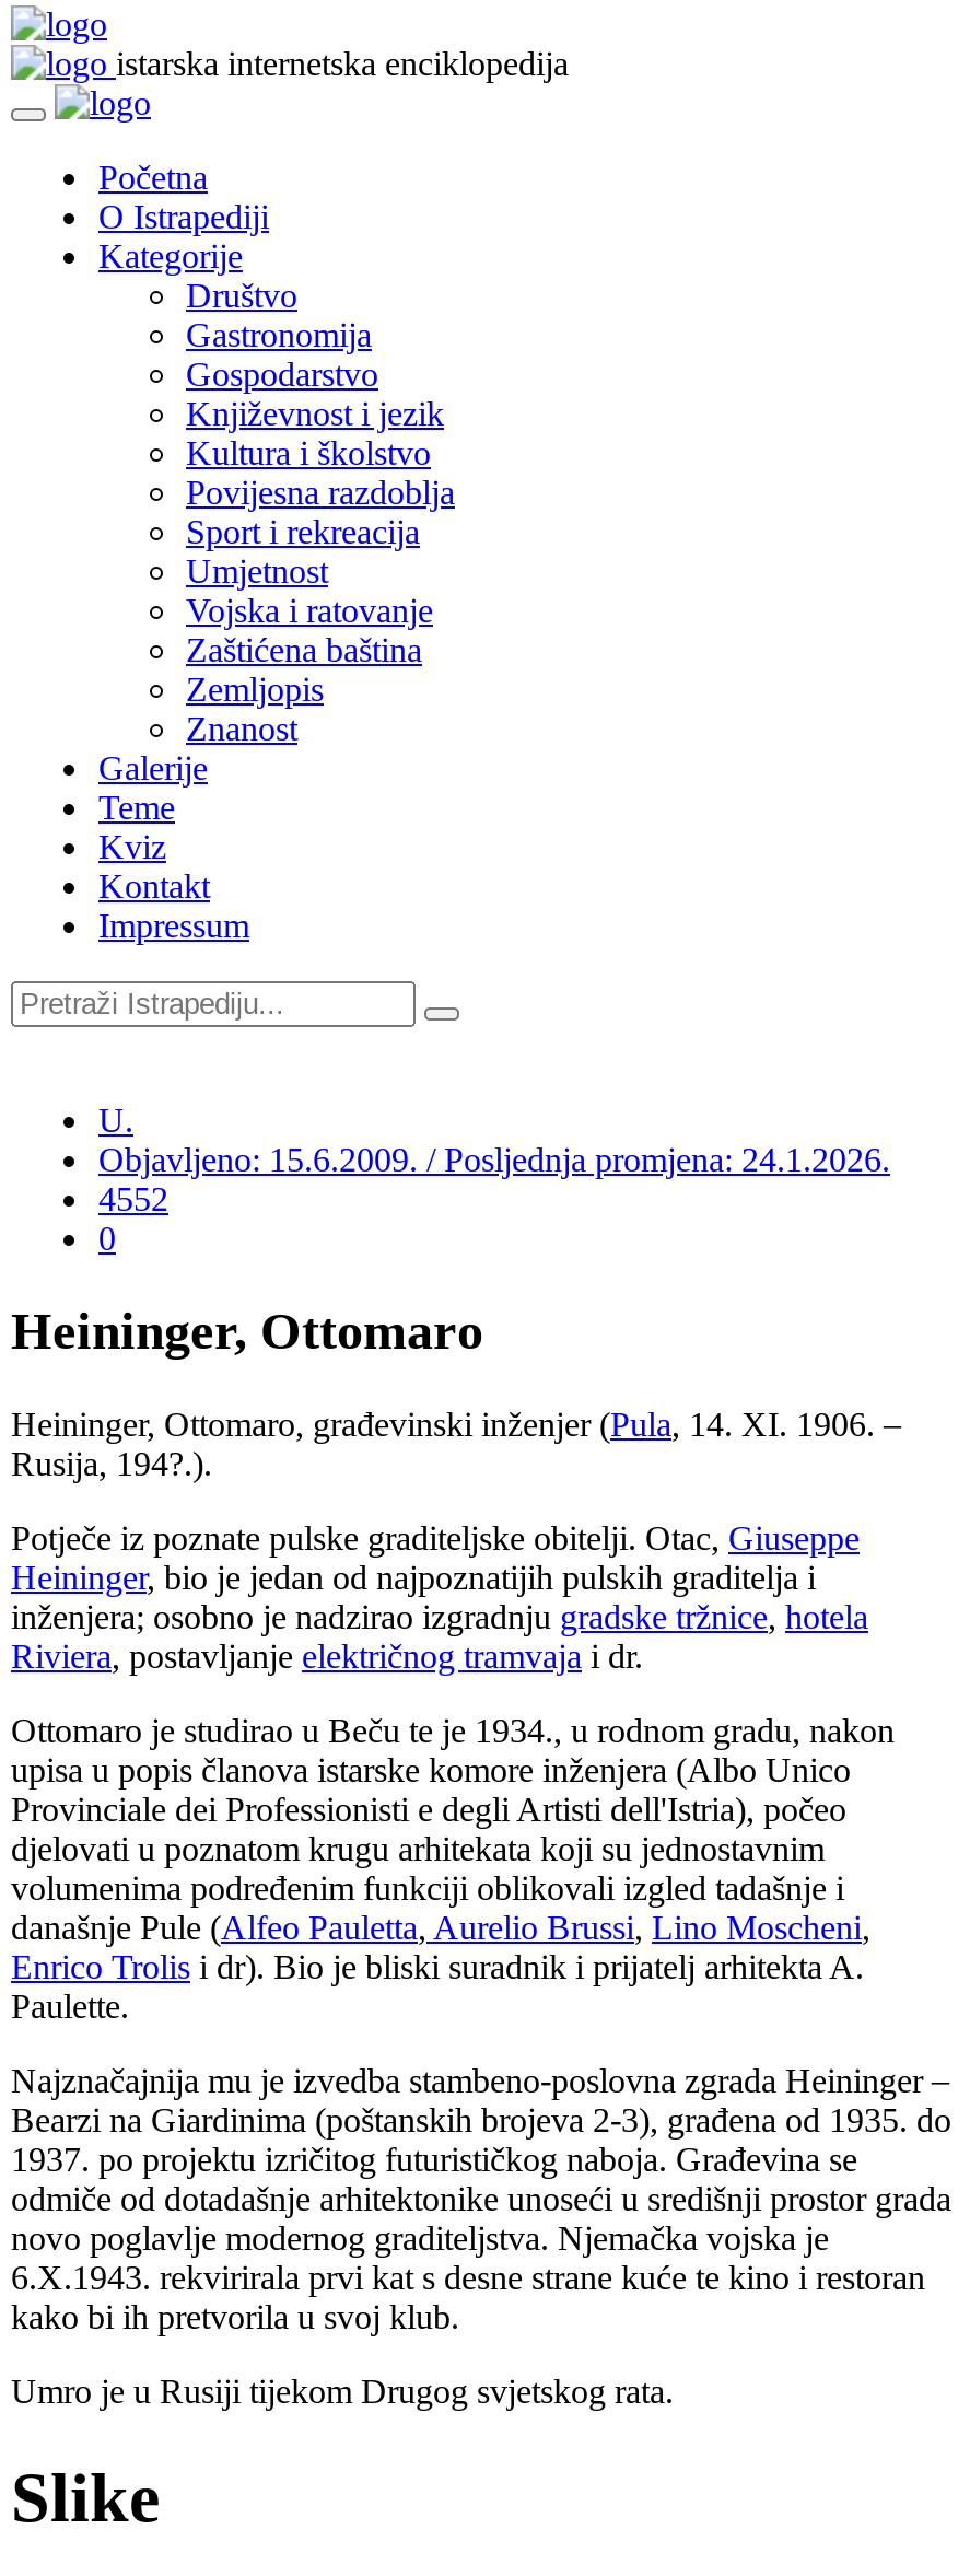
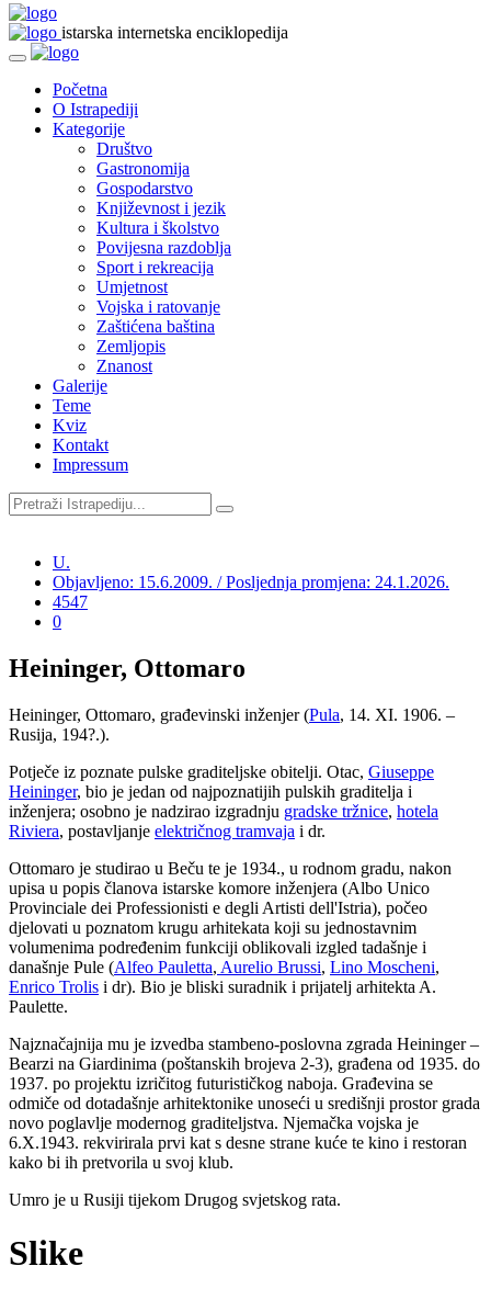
- 4552
+ 4547
